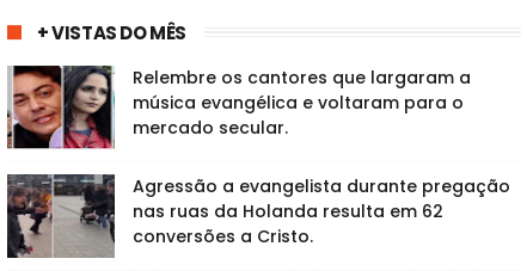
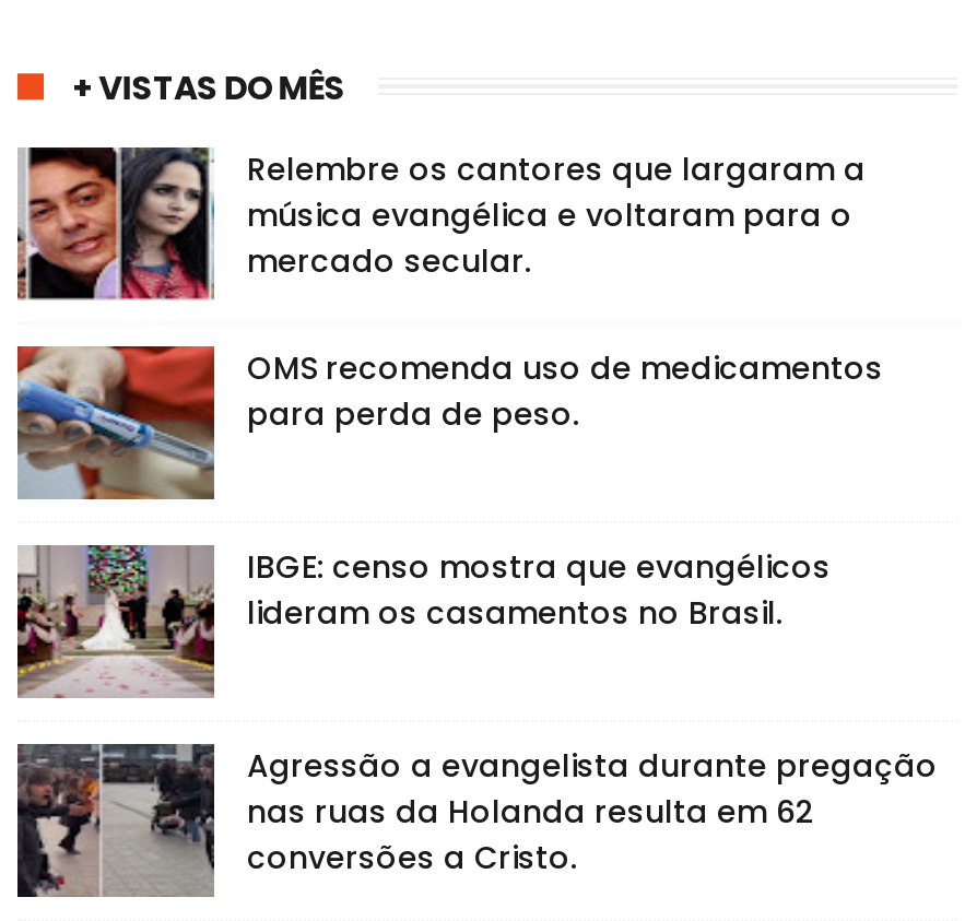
+ [image]

+ [image]
+ OMS recomenda uso de medicamentos
+ para perda de peso.
+ IBGE: censo mostra que evangélicos
+ lideram os casamentos no Brasil.
